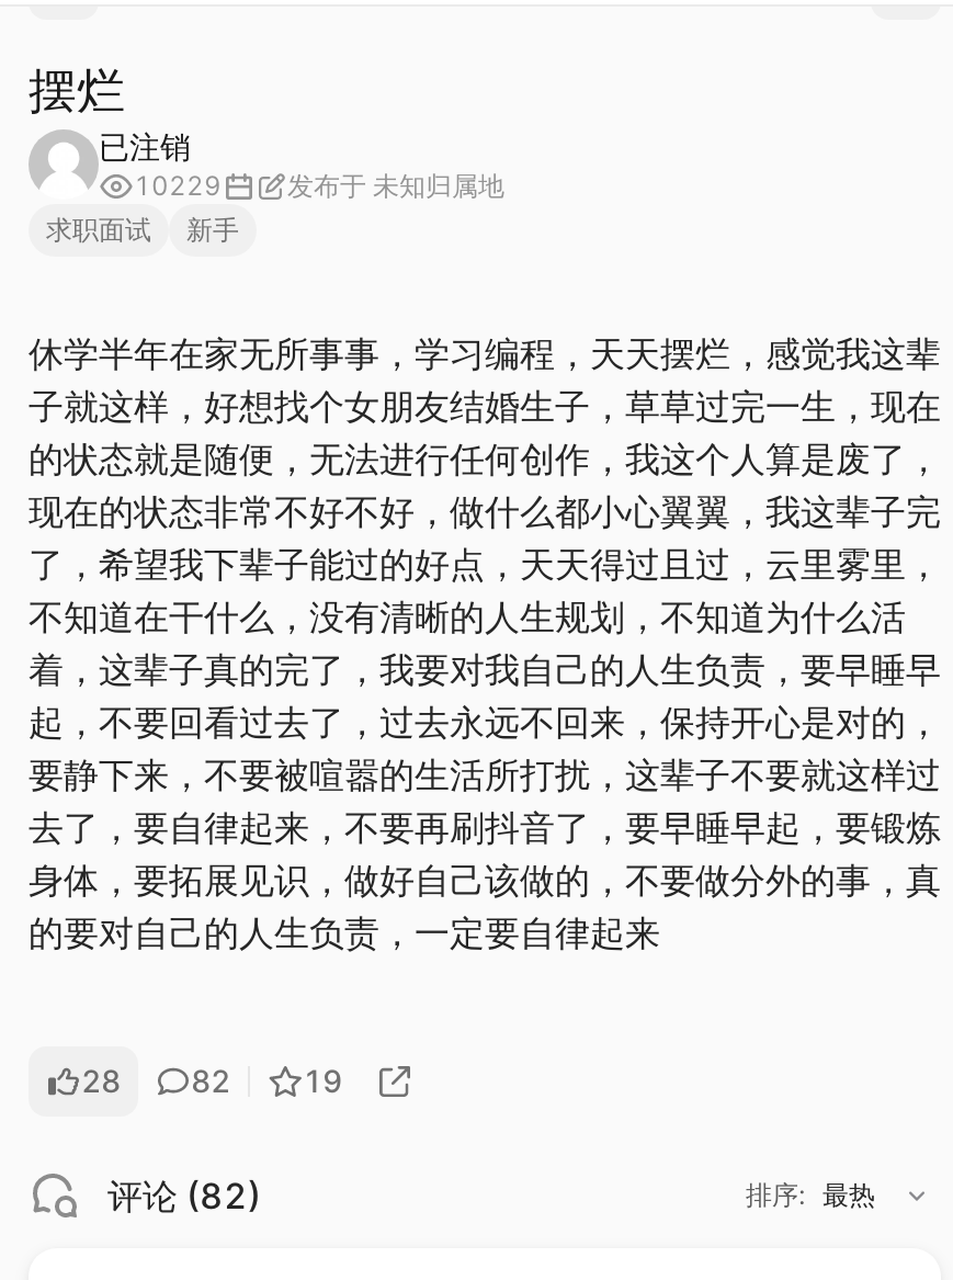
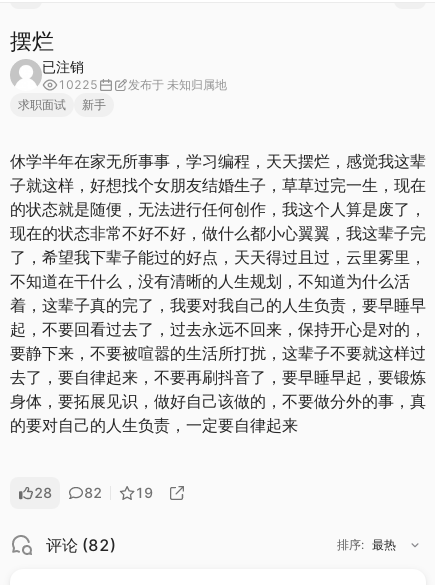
- 10229 发布于未知归属地
+ 10225 发布于未知归属地
